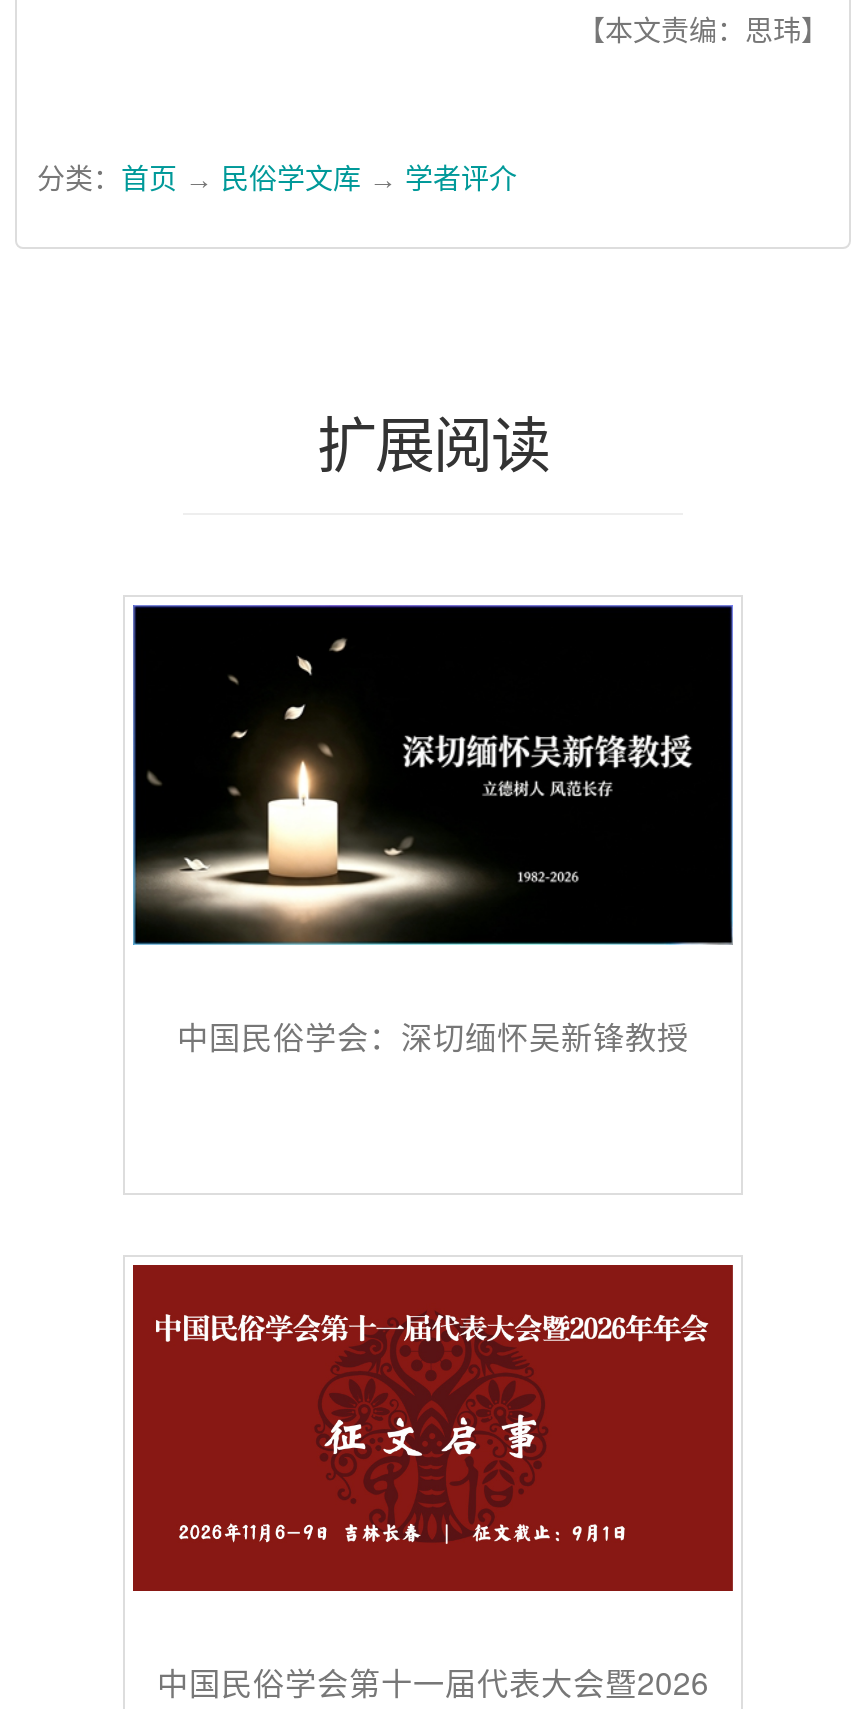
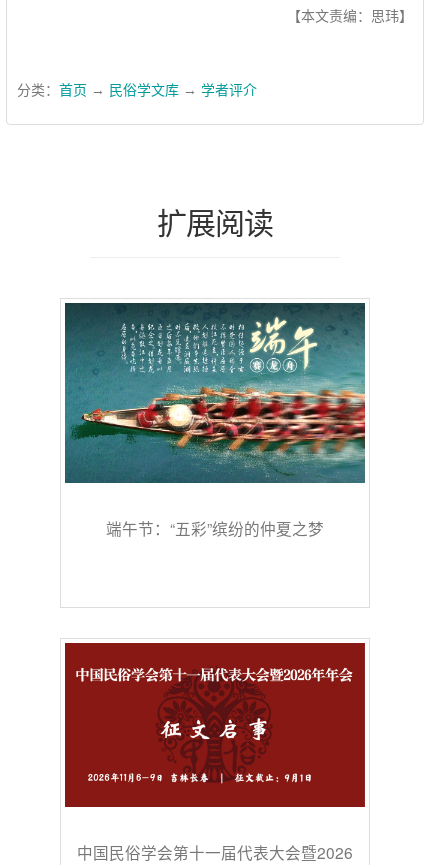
- [image]
- 中国民俗学会：深切缅怀吴新锋教授
+ [image]
+ 端午节：“五彩”缤纷的仲夏之梦
